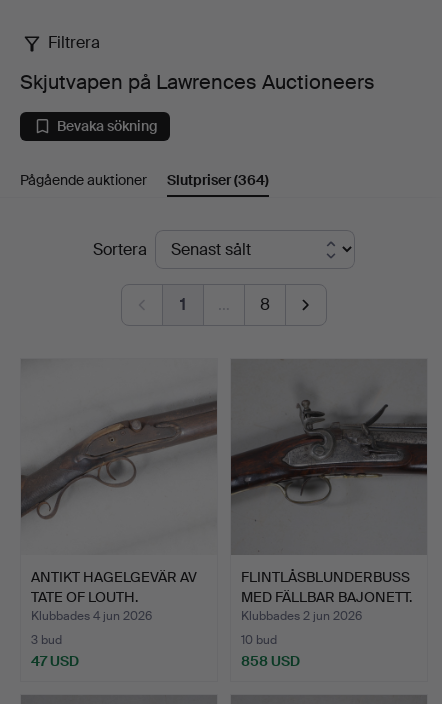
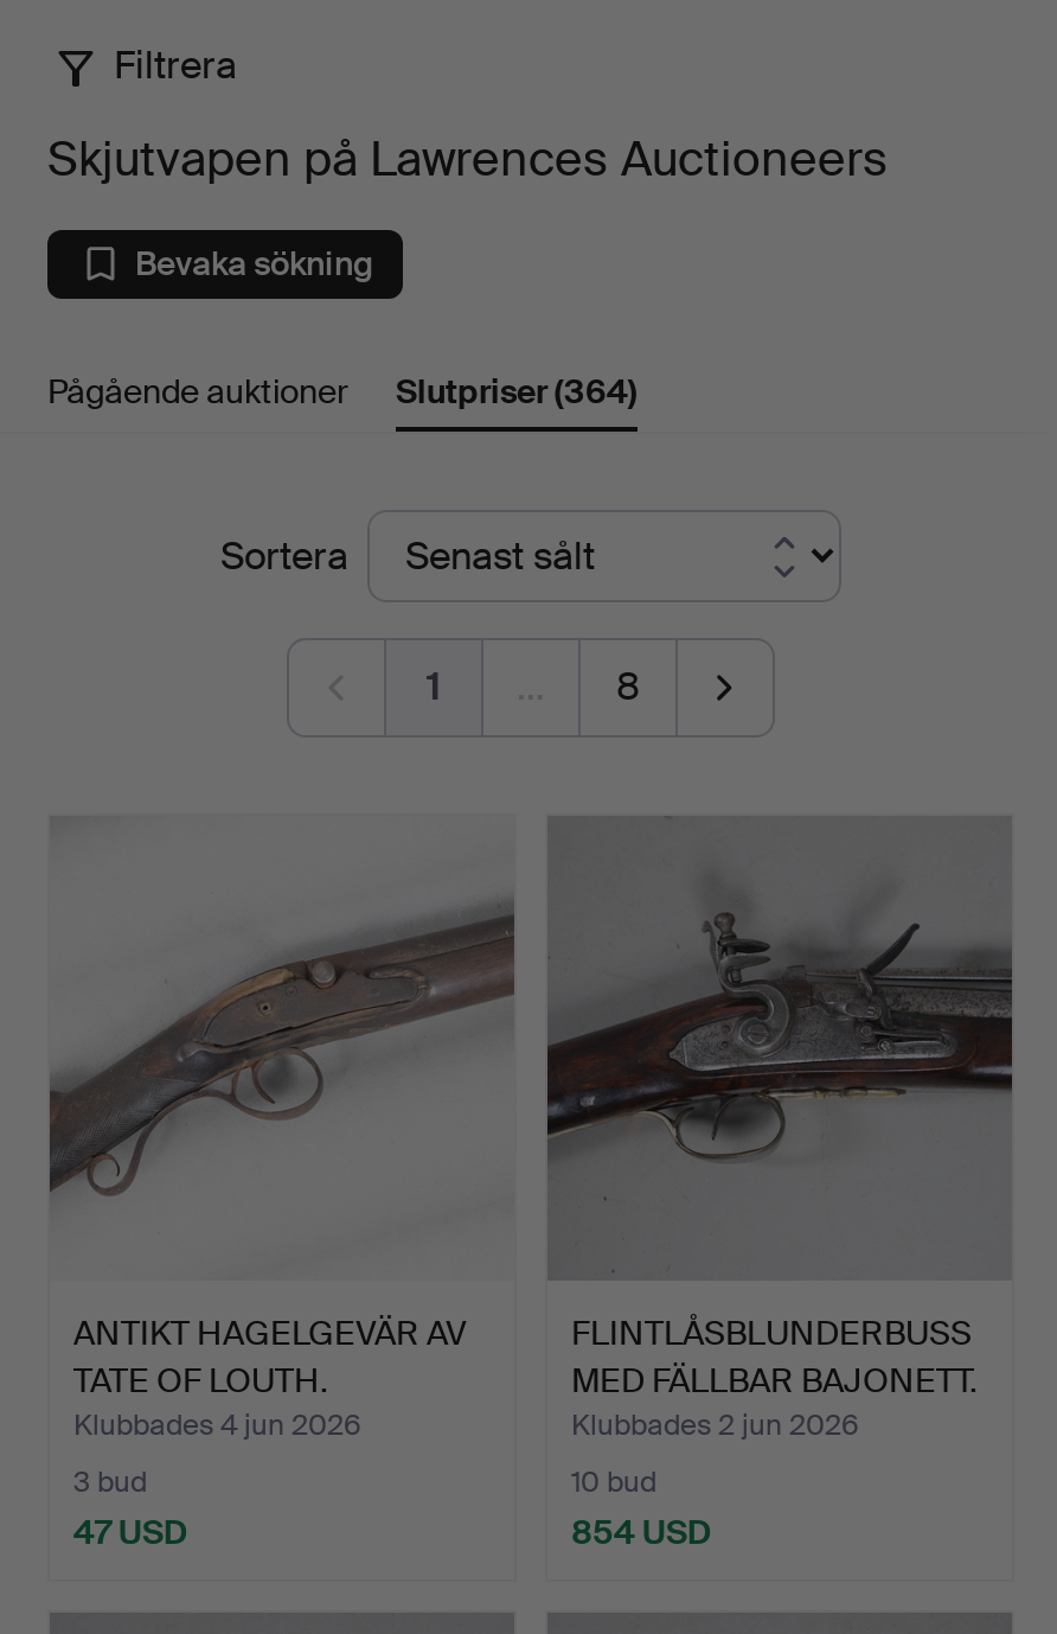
- 858 USD
+ 854 USD
